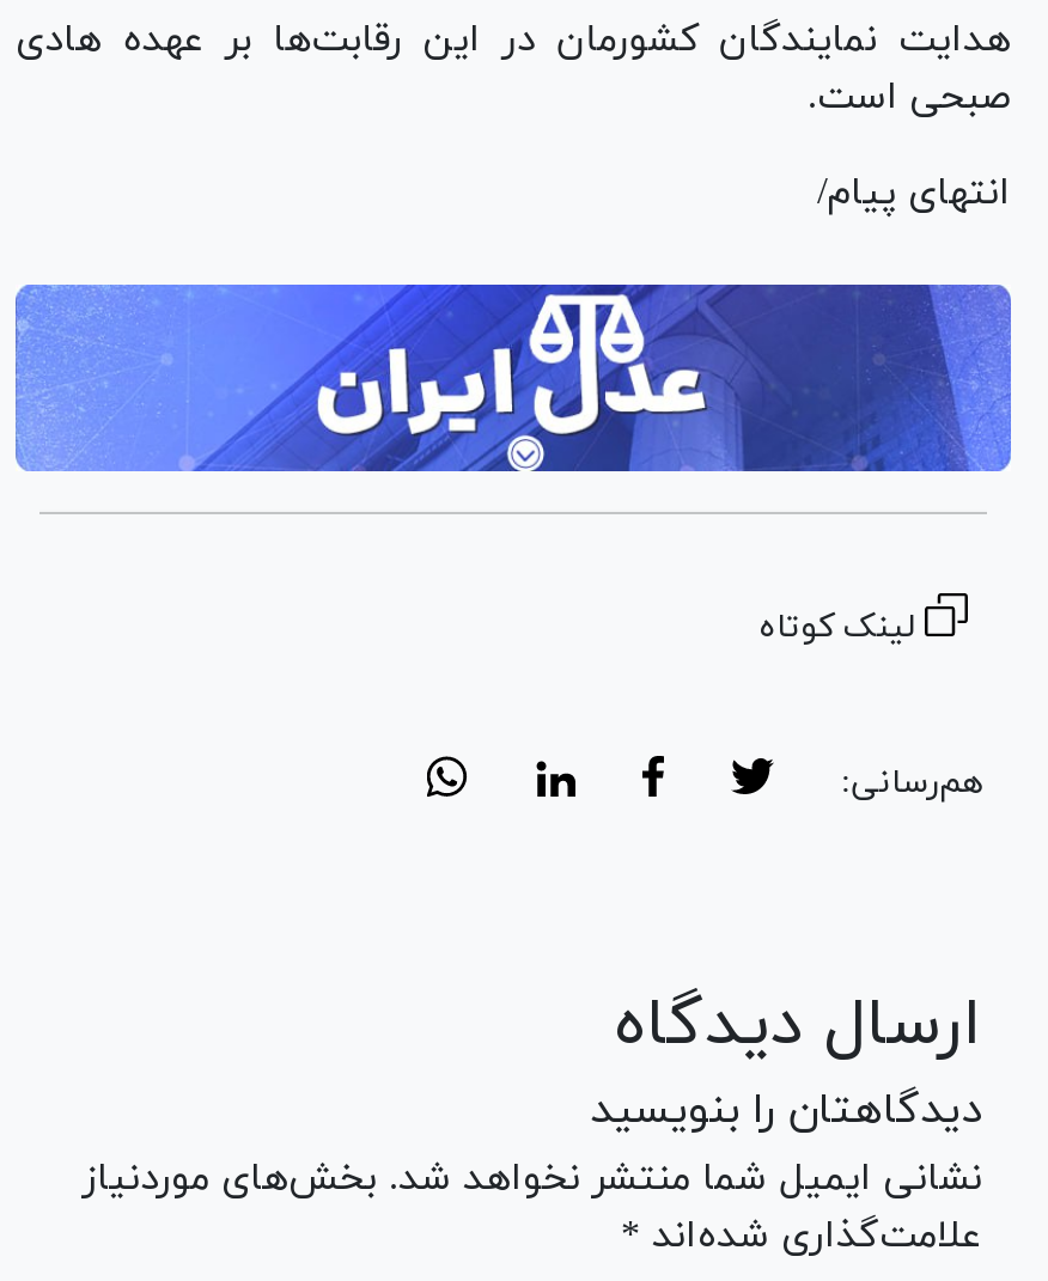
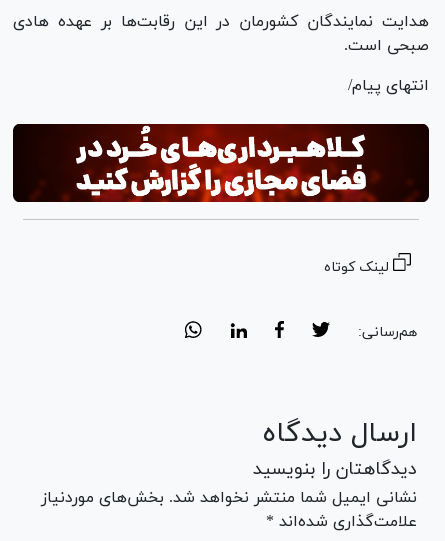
- [image]
+ [image]
